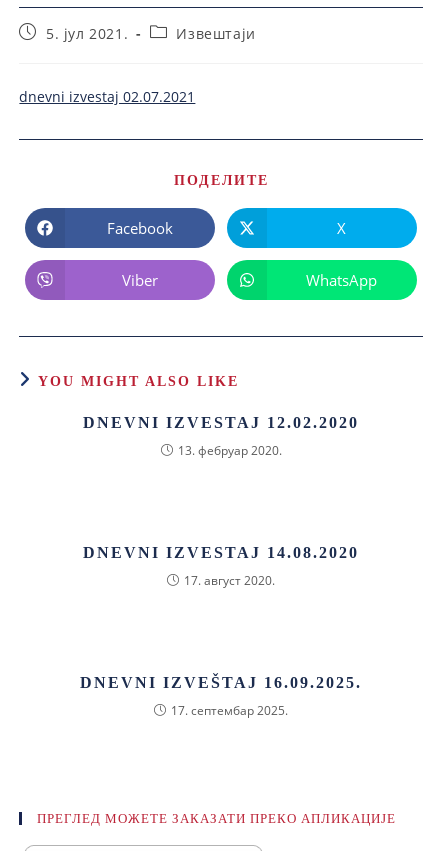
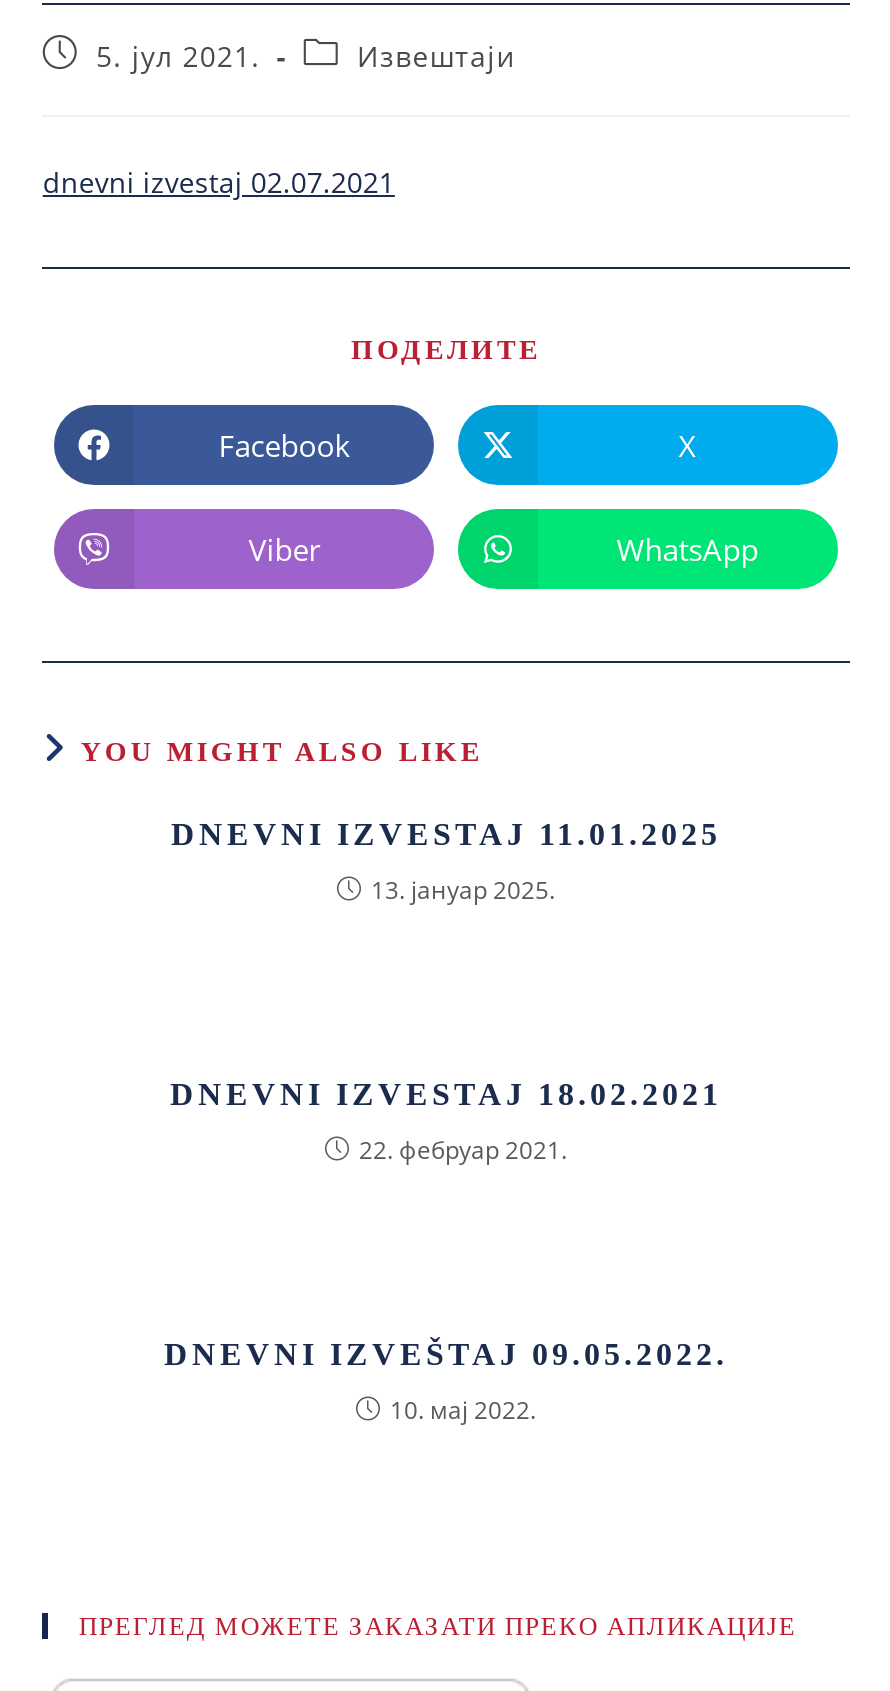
- DNEVNI IZVESTAJ 12.02.2020
+ DNEVNI IZVESTAJ 11.01.2025

- 13. фебруар 2020.
+ 13. јануар 2025.

- DNEVNI IZVESTAJ 14.08.2020
+ DNEVNI IZVESTAJ 18.02.2021

- 17. август 2020.
+ 22. фебруар 2021.

- DNEVNI IZVEŠTAJ 16.09.2025.
+ DNEVNI IZVEŠTAJ 09.05.2022.

- 17. септембар 2025.
+ 10. мај 2022.
